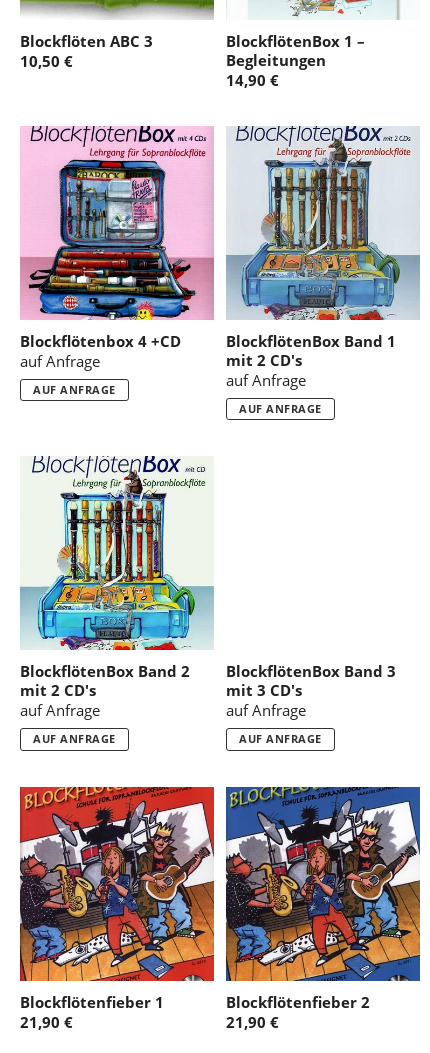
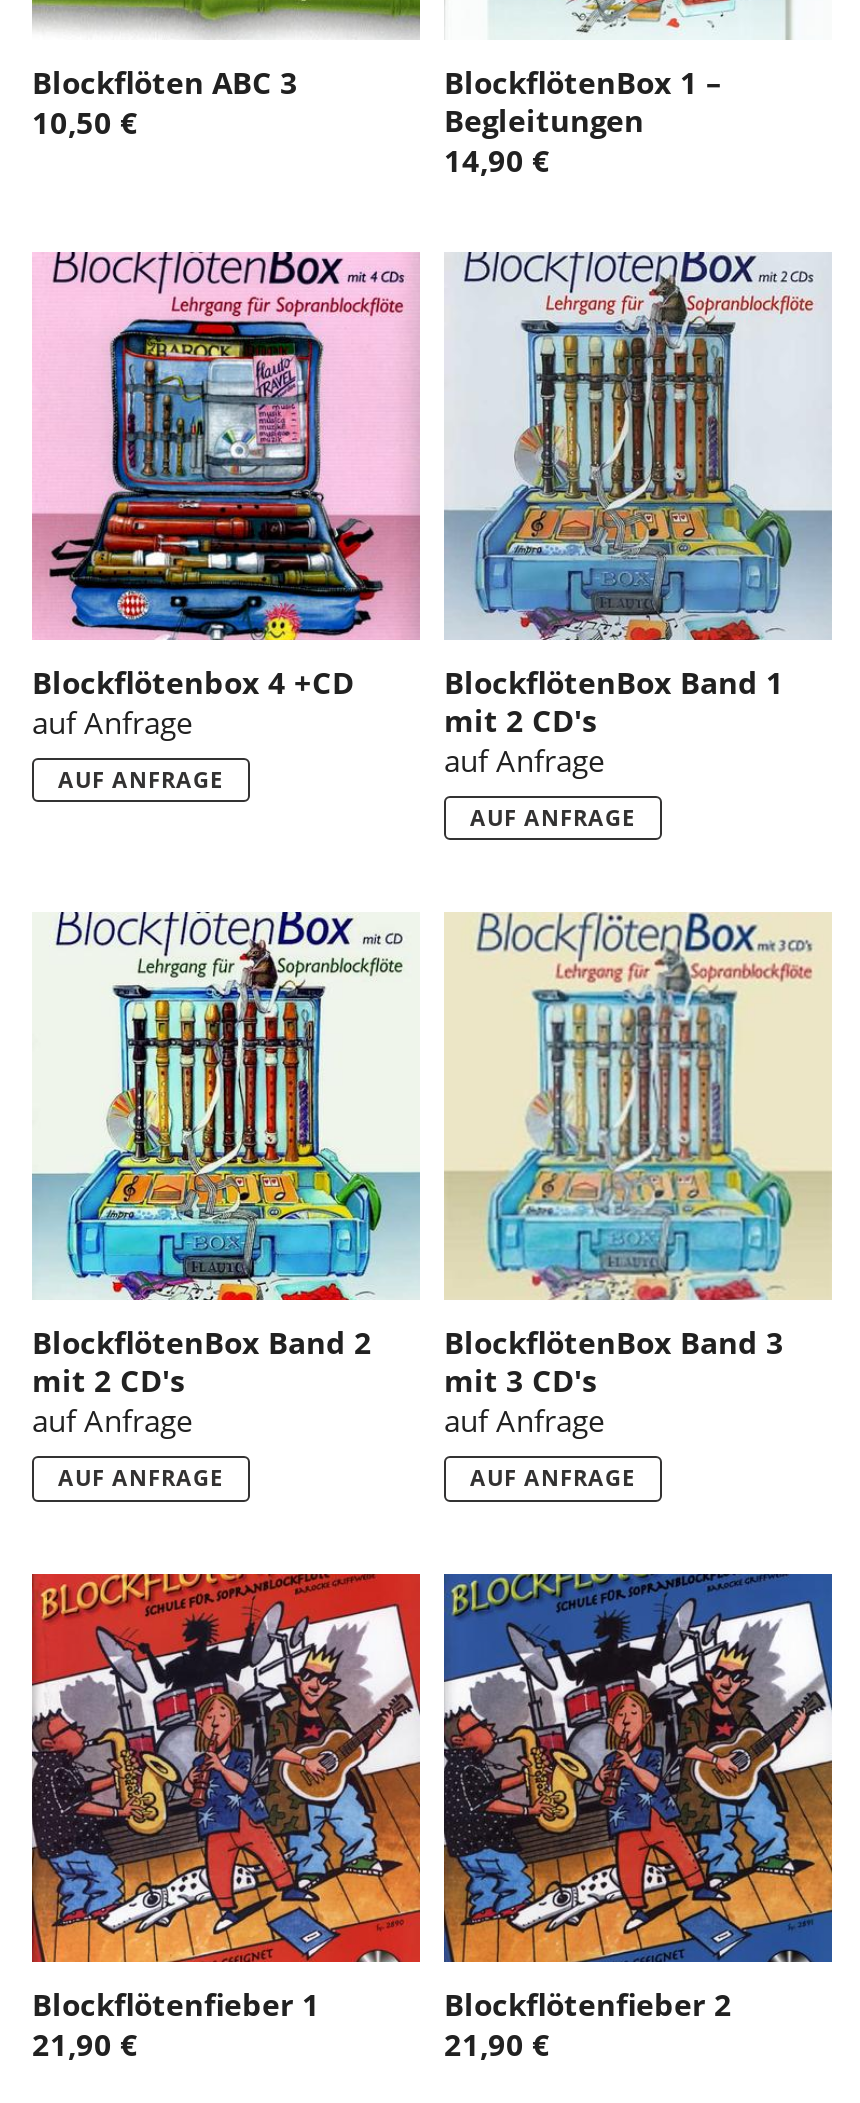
+ [image]
